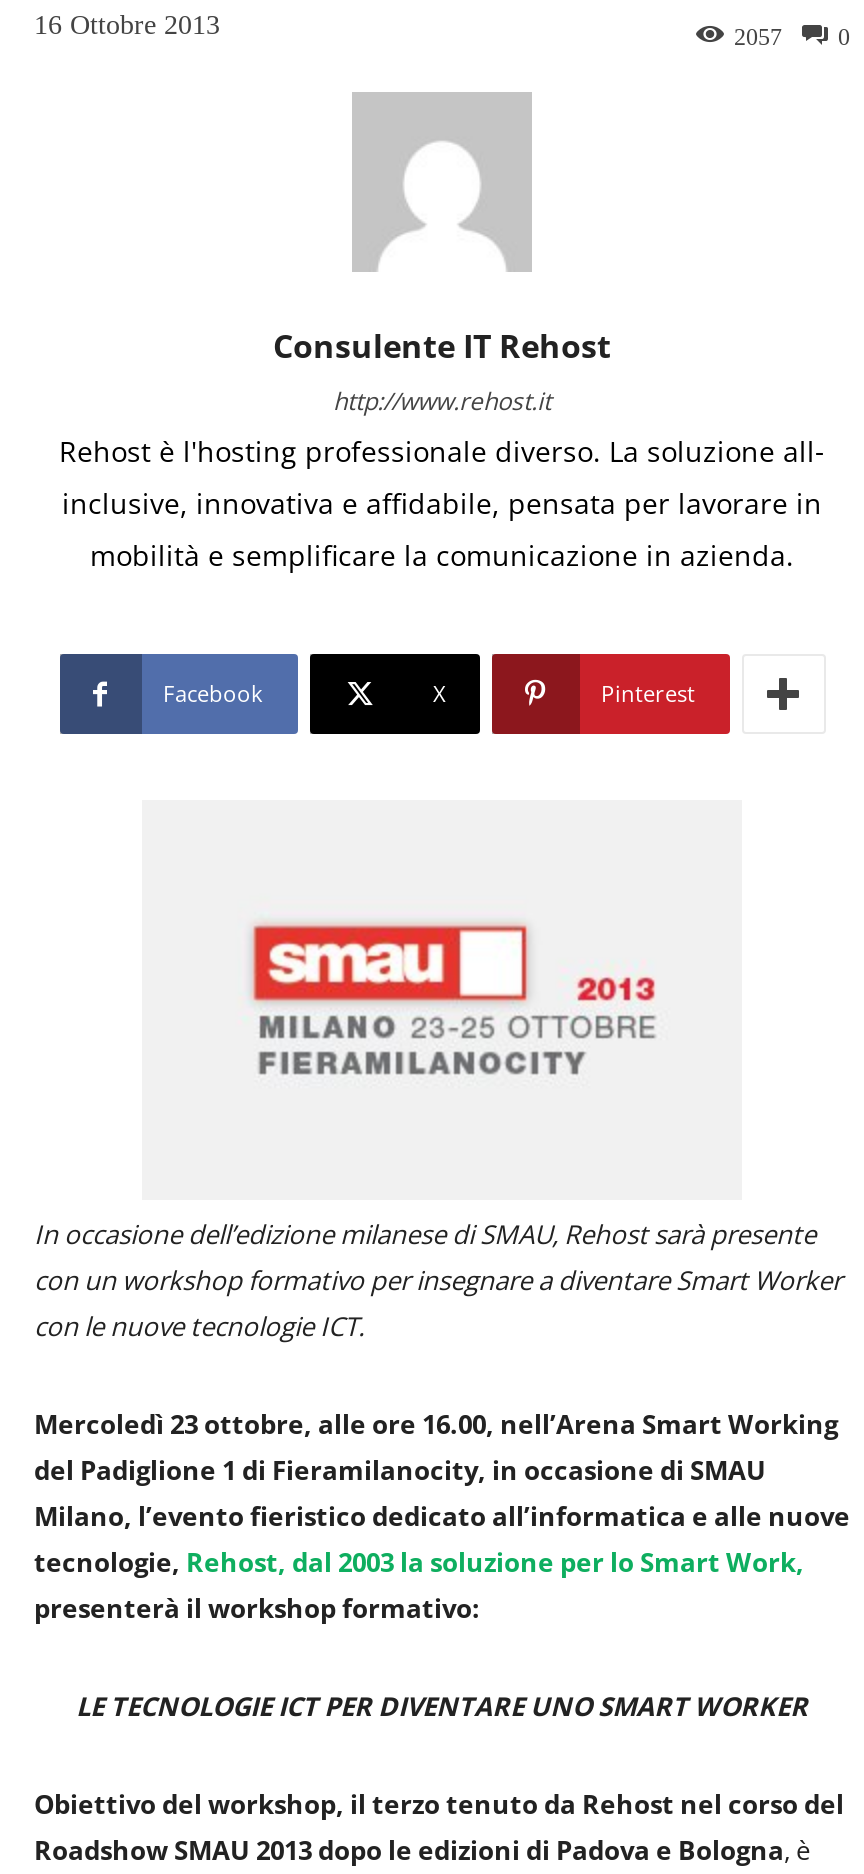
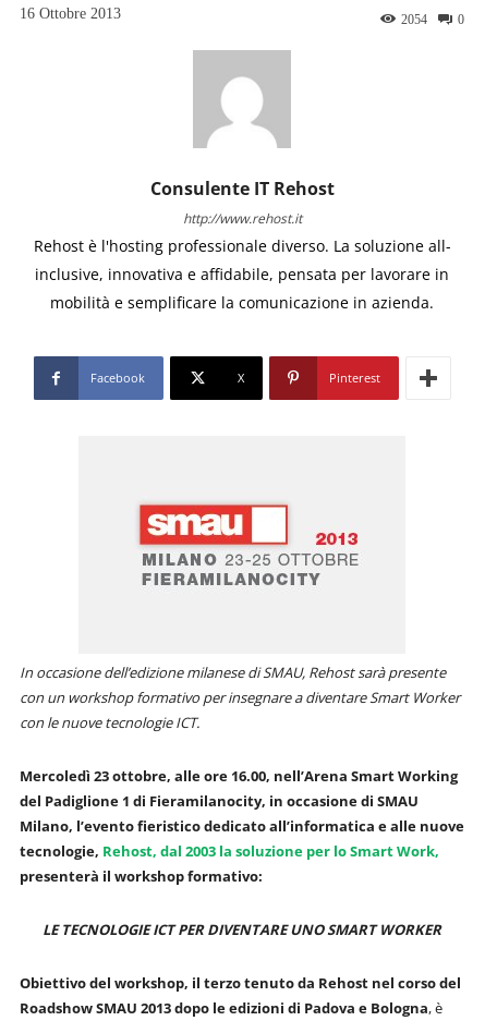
- 2057 0
+ 2054 0
